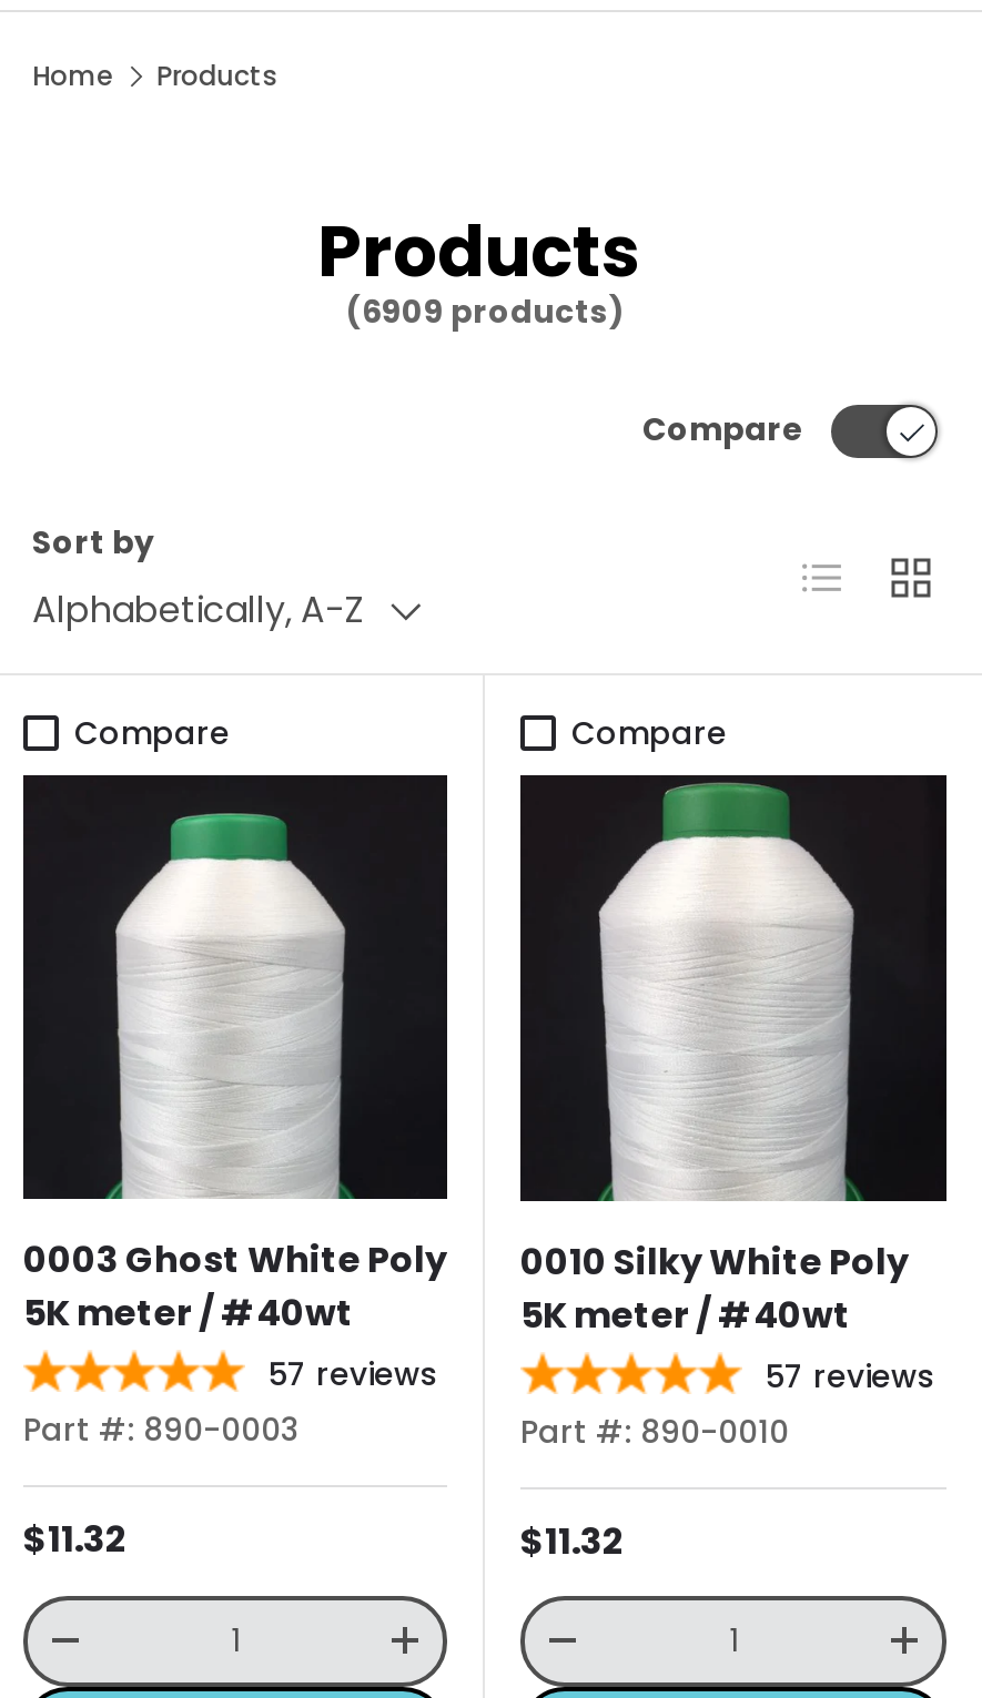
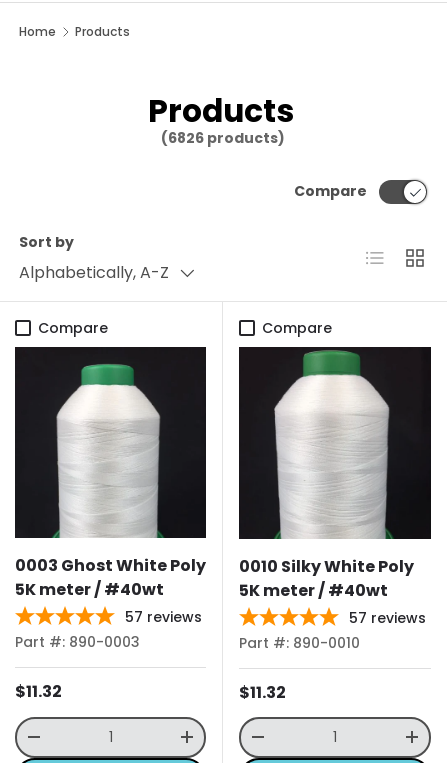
- (6909 products)
+ (6826 products)
